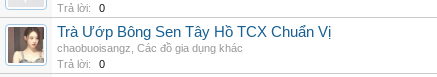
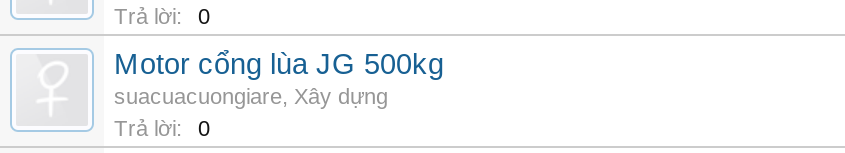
- [image]

- Trà Ướp Bông Sen Tây Hồ TCX Chuẩn Vị
- chaobuoisangz, Các đồ gia dụng khác
+ Motor cổng lùa JG 500kg
+ suacuacuongiare, Xây dựng
